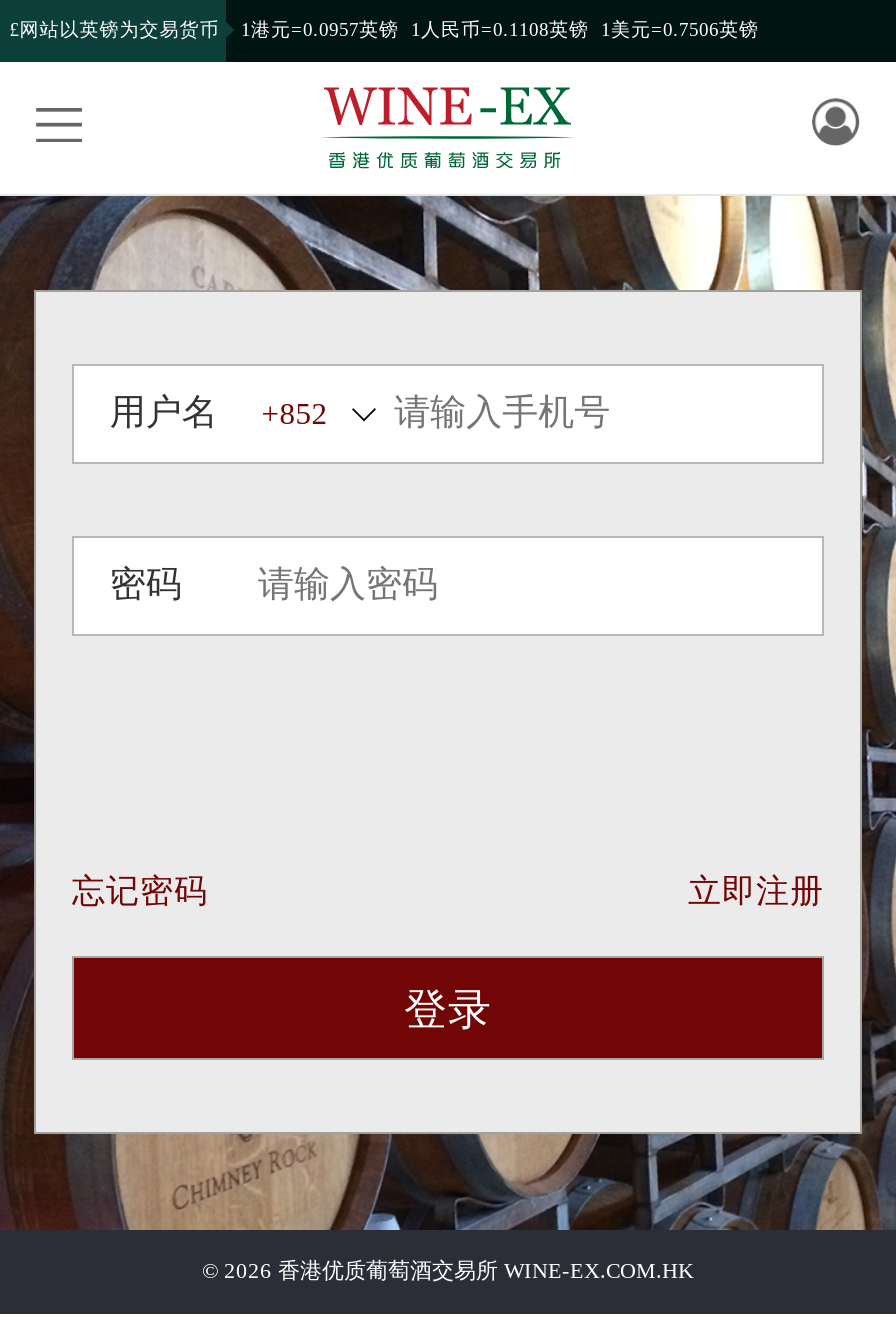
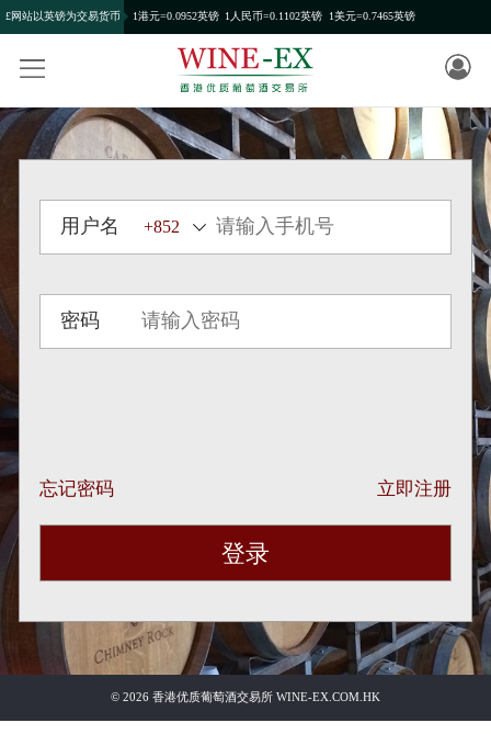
- 1港元=0.0957英镑 1人民币=0.1108英镑 1美元=0.7506英镑
+ 1港元=0.0952英镑 1人民币=0.1102英镑 1美元=0.7465英镑
